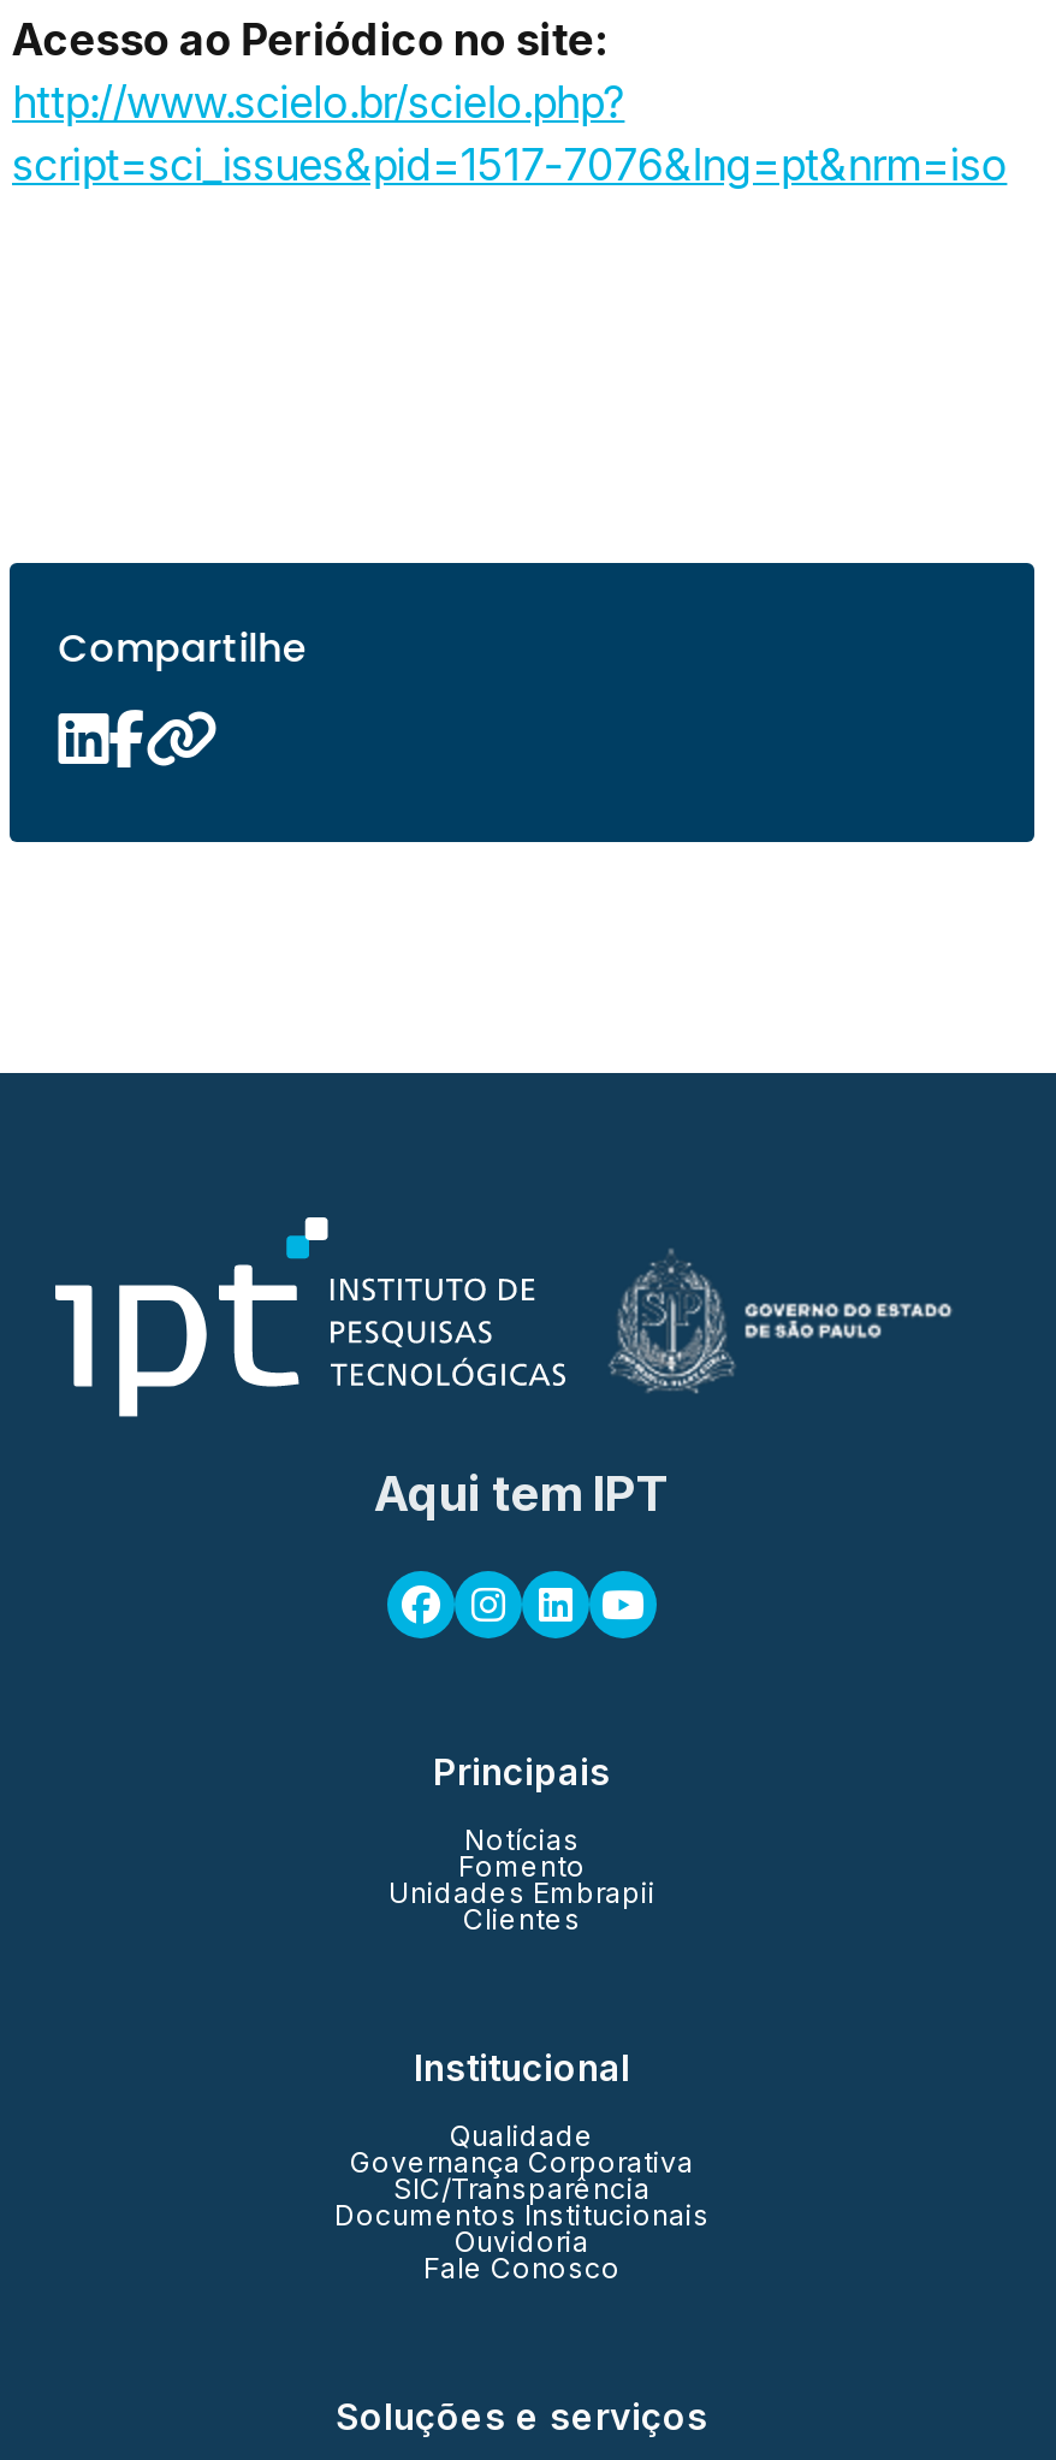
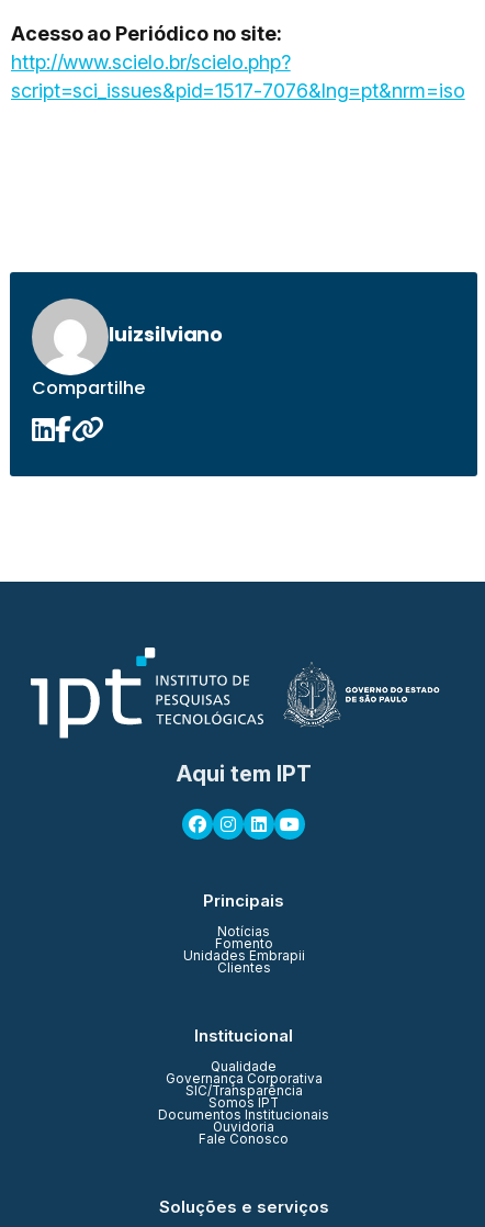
+ [image]
+ luizsilviano

+ Somos IPT
